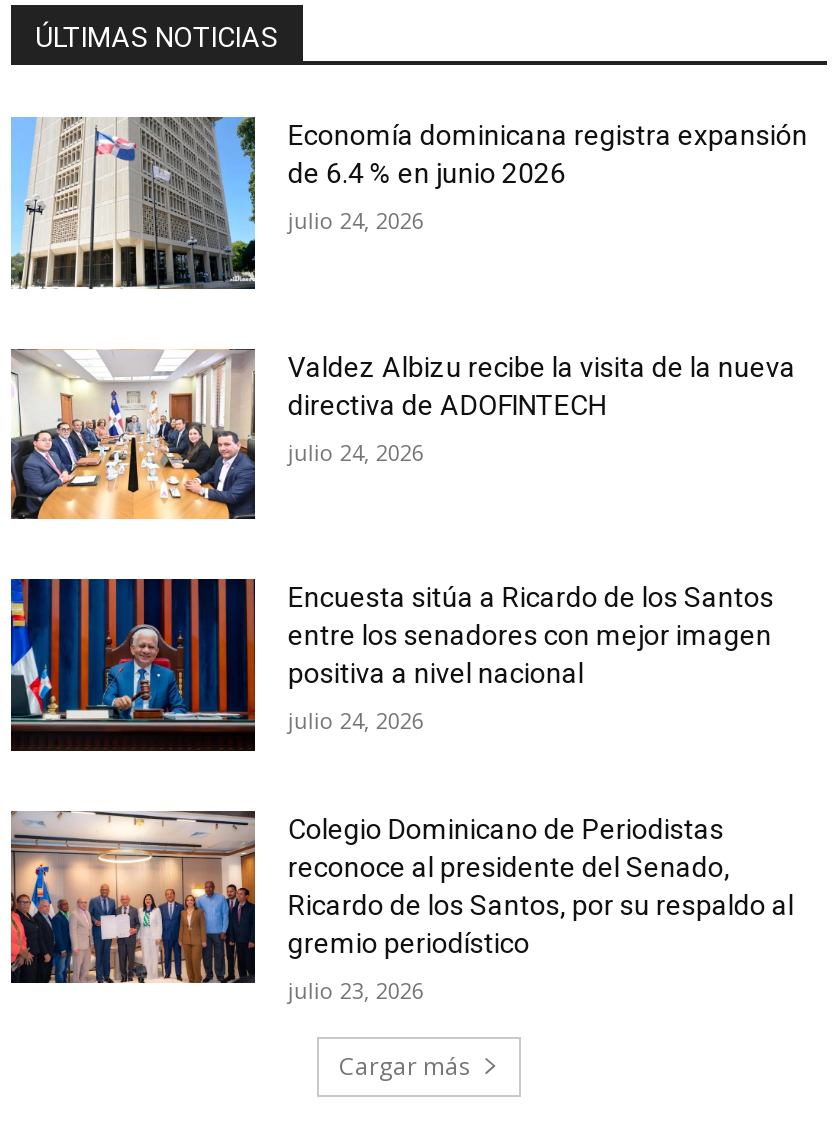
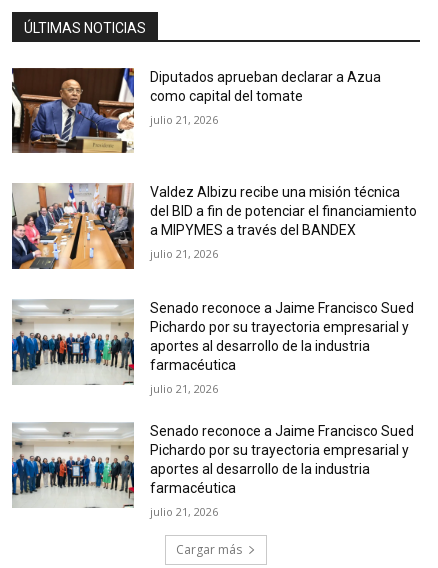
- [image]
- Economía dominicana registra expansión
- de 6.4 % en junio 2026
+ [image]
+ Diputados aprueban declarar a Azua
+ como capital del tomate

- julio 24, 2026
+ julio 21, 2026

- [image]
- Valdez Albizu recibe la visita de la nueva
- directiva de ADOFINTECH
+ [image]
+ Valdez Albizu recibe una misión técnica
+ del BID a fin de potenciar el financiamiento
+ a MIPYMES a través del BANDEX

- julio 24, 2026
+ julio 21, 2026

- [image]
- Encuesta sitúa a Ricardo de los Santos
- entre los senadores con mejor imagen
- positiva a nivel nacional
+ [image]
+ Senado reconoce a Jaime Francisco Sued
+ Pichardo por su trayectoria empresarial y
+ aportes al desarrollo de la industria
+ farmacéutica

- julio 24, 2026
+ julio 21, 2026

- [image]
- Colegio Dominicano de Periodistas
- reconoce al presidente del Senado,
- Ricardo de los Santos, por su respaldo al
- gremio periodístico
+ [image]
+ Senado reconoce a Jaime Francisco Sued
+ Pichardo por su trayectoria empresarial y
+ aportes al desarrollo de la industria
+ farmacéutica

- julio 23, 2026
+ julio 21, 2026
